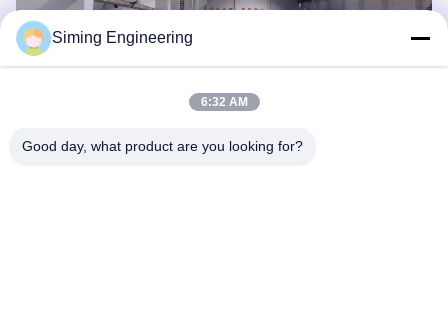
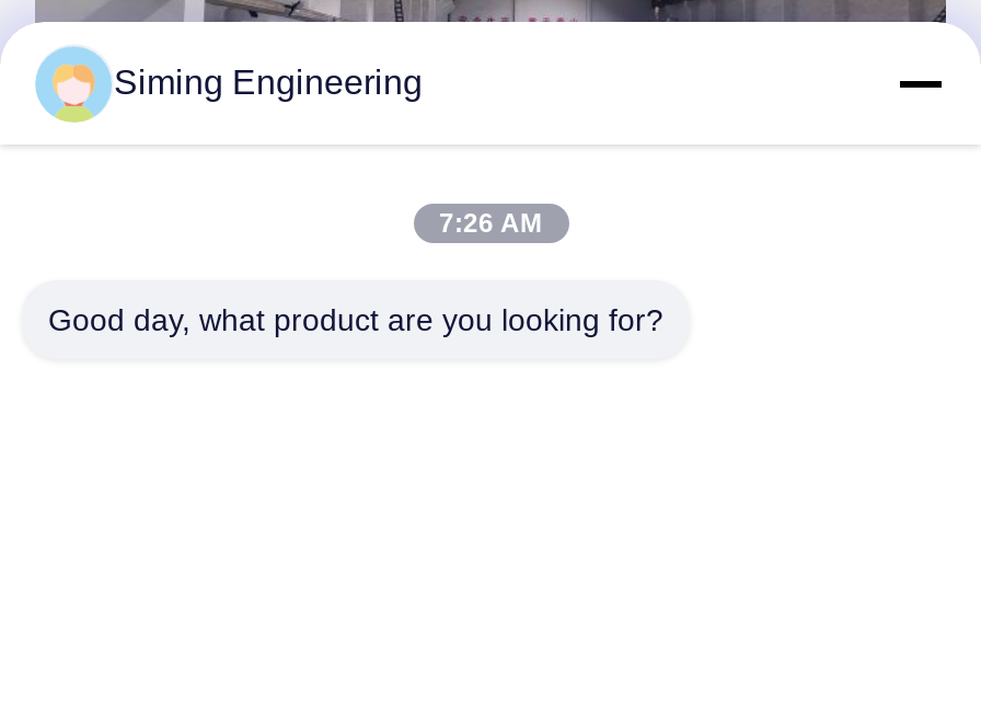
- 6:32 AM
+ 7:26 AM
